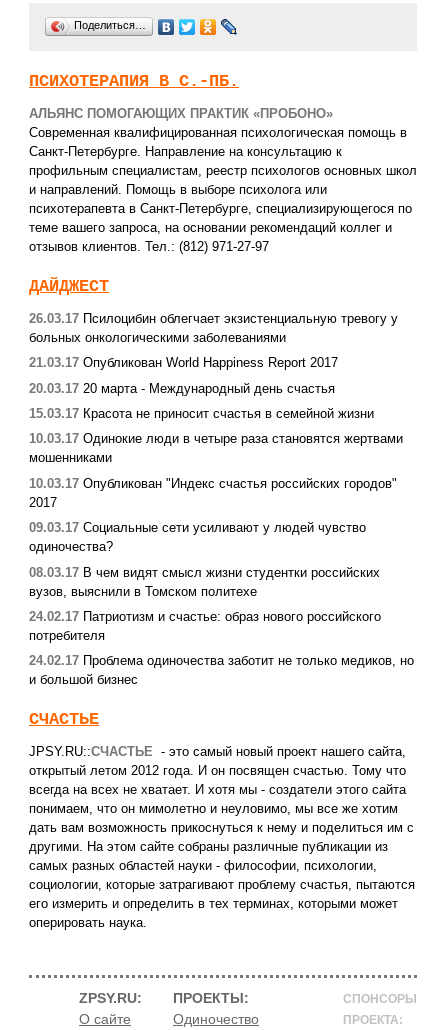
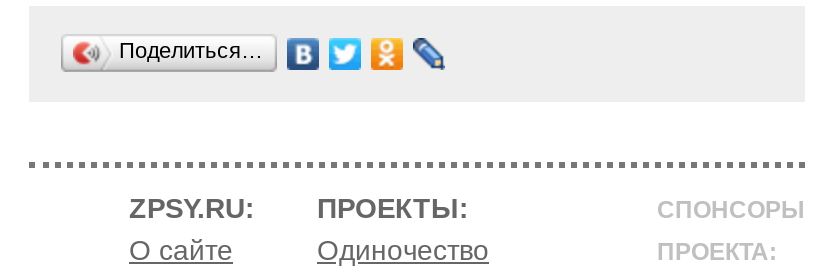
- ПСИХОТЕРАПИЯ В С.-ПБ.
- АЛЬЯНС ПОМОГАЮЩИХ ПРАКТИК «ПРОБОНО»
- Современная квалифицированная психологическая помощь в
- Санкт-Петербурге. Направление на консультацию к
- профильным специалистам, реестр психологов основных школ
- и направлений. Помощь в выборе психолога или
- психотерапевта в Санкт-Петербурге, специализирующегося по
- теме вашего запроса, на основании рекомендаций коллег и
- отзывов клиентов. Тел.: (812) 971-27-97
- ДАЙДЖЕСТ
- 26.03.17 Псилоцибин облегчает экзистенциальную тревогу у
- больных онкологическими заболеваниями
- 21.03.17 Опубликован World Happiness Report 2017
- 20.03.17 20 марта - Международный день счастья
- 15.03.17 Красота не приносит счастья в семейной жизни
- 10.03.17 Одинокие люди в четыре раза становятся жертвами
- мошенниками
- 10.03.17 Опубликован "Индекс счастья российских городов"
- 2017
- 09.03.17 Социальные сети усиливают у людей чувство
- одиночества?
- 08.03.17 В чем видят смысл жизни студентки российских
- вузов, выяснили в Томском политехе
- 24.02.17 Патриотизм и счастье: образ нового российского
- потребителя
- 24.02.17 Проблема одиночества заботит не только медиков, но
- и большой бизнес
- СЧАСТЬЕ
- JPSY.RU::СЧАСТЬЕ - это самый новый проект нашего сайта,
- открытый летом 2012 года. И он посвящен счастью. Тому что
- всегда на всех не хватает. И хотя мы - создатели этого сайта
- понимаем, что он мимолетно и неуловимо, мы все же хотим
- дать вам возможность прикоснуться к нему и поделиться им с
- другими. На этом сайте собраны различные публикации из
- самых разных областей науки - философии, психологии,
- социологии, которые затрагивают проблему счастья, пытаются
- его измерить и определить в тех терминах, которыми может
- оперировать наука.
